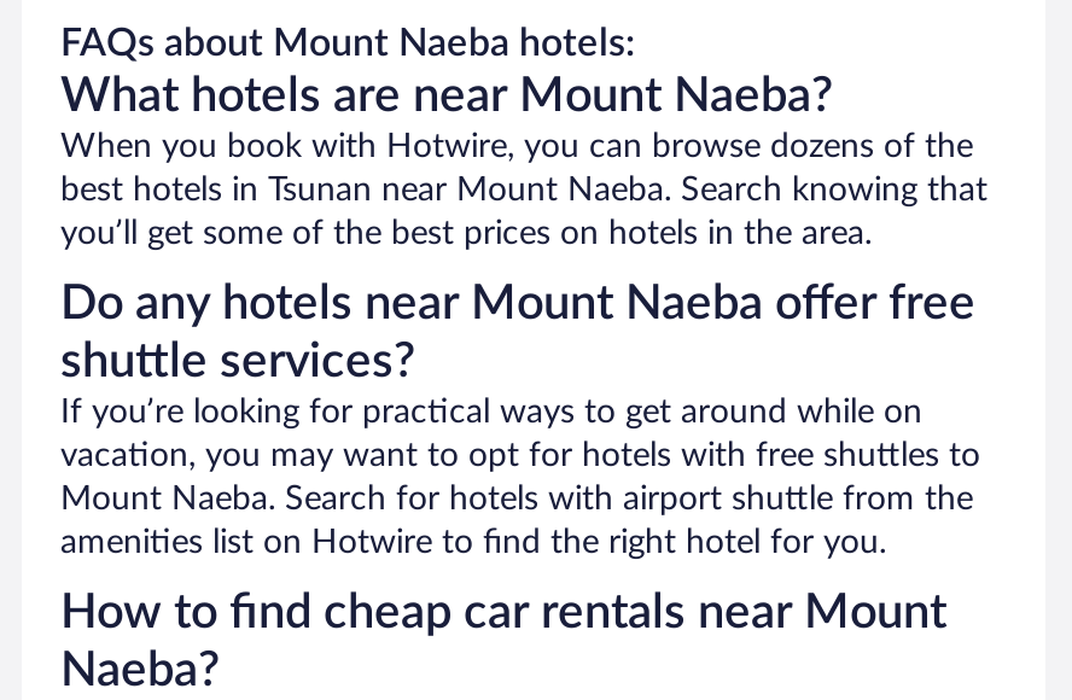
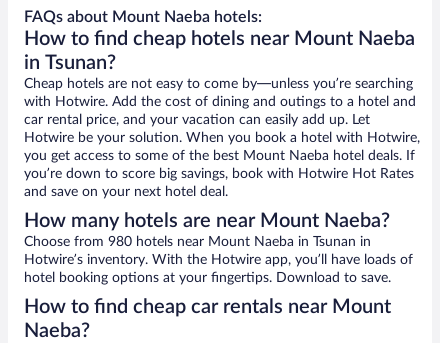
- What hotels are near Mount Naeba?
- When you book with Hotwire, you can browse dozens of the
- best hotels in Tsunan near Mount Naeba. Search knowing that
- you’ll get some of the best prices on hotels in the area.
+ How to find cheap hotels near Mount Naeba
+ in Tsunan?
+ Cheap hotels are not easy to come by—unless you’re searching
+ with Hotwire. Add the cost of dining and outings to a hotel and
+ car rental price, and your vacation can easily add up. Let
+ Hotwire be your solution. When you book a hotel with Hotwire,
+ you get access to some of the best Mount Naeba hotel deals. If
+ you’re down to score big savings, book with Hotwire Hot Rates
+ and save on your next hotel deal.

- Do any hotels near Mount Naeba offer free
- shuttle services?
- If you’re looking for practical ways to get around while on
- vacation, you may want to opt for hotels with free shuttles to
- Mount Naeba. Search for hotels with airport shuttle from the
- amenities list on Hotwire to find the right hotel for you.
+ How many hotels are near Mount Naeba?
+ Choose from 980 hotels near Mount Naeba in Tsunan in
+ Hotwire’s inventory. With the Hotwire app, you’ll have loads of
+ hotel booking options at your fingertips. Download to save.
